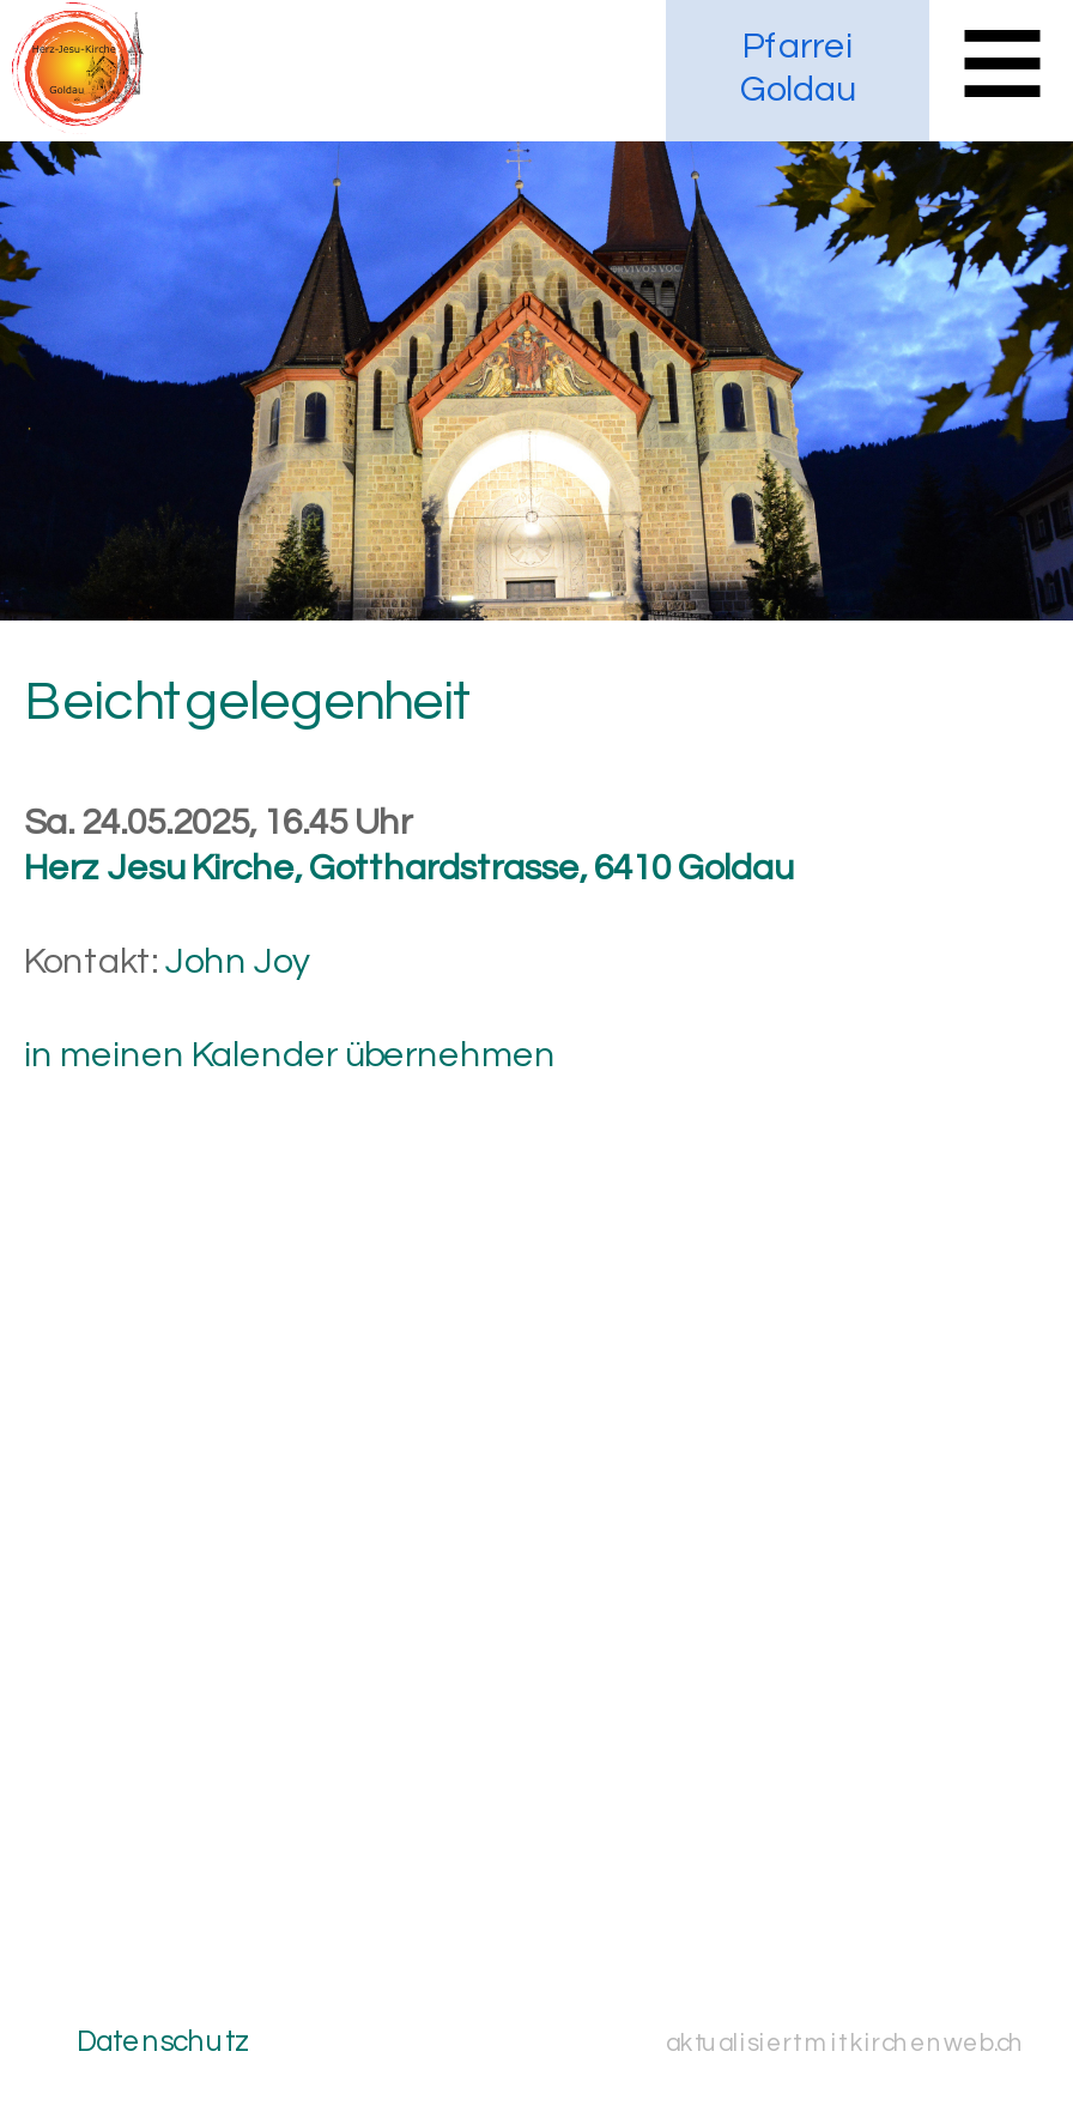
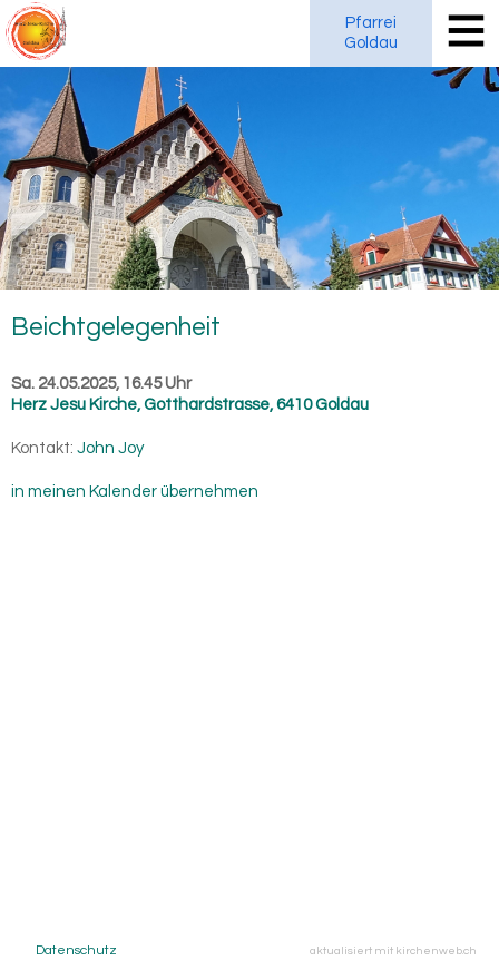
- [image]
+ [image]
